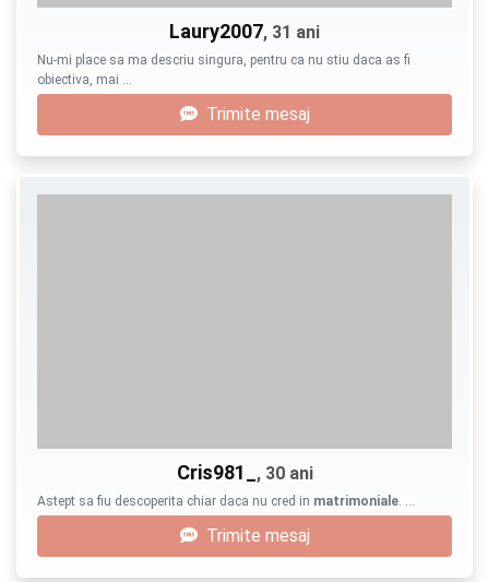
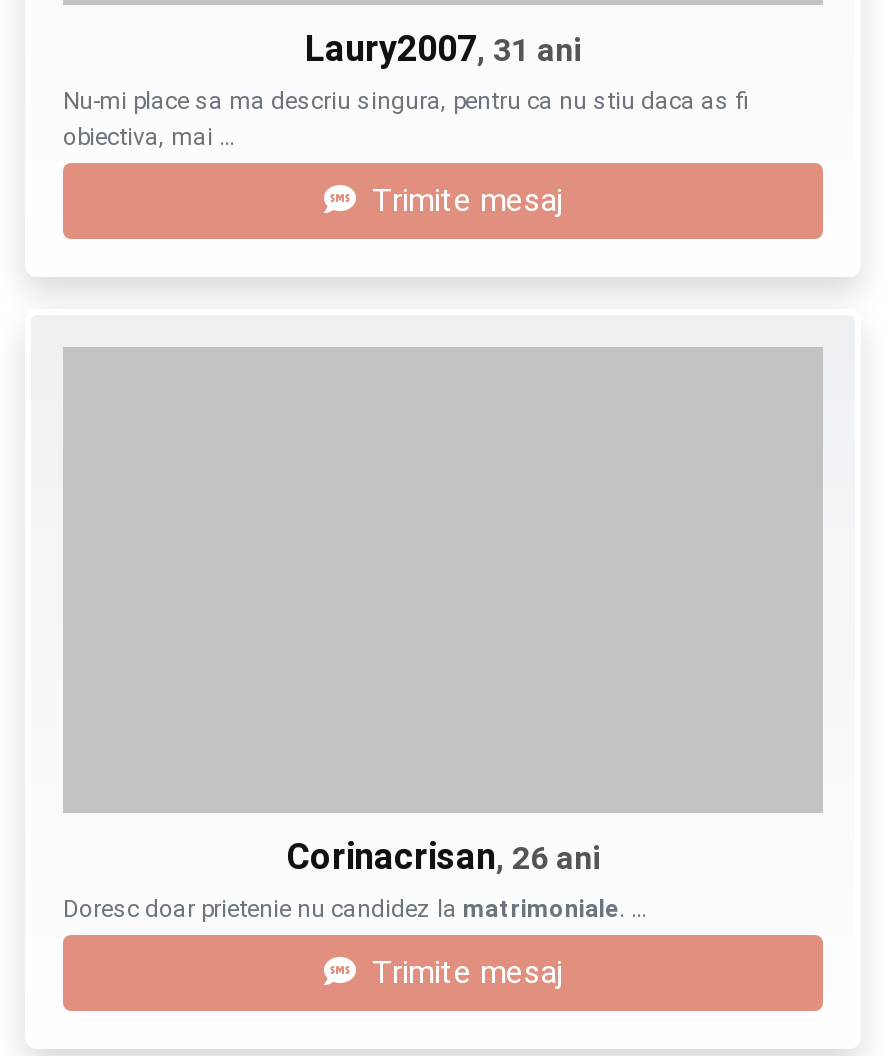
- Cris981_, 30 ani
- Astept sa fiu descoperita chiar daca nu cred in matrimoniale. …
+ Corinacrisan, 26 ani
+ Doresc doar prietenie nu candidez la matrimoniale. …
